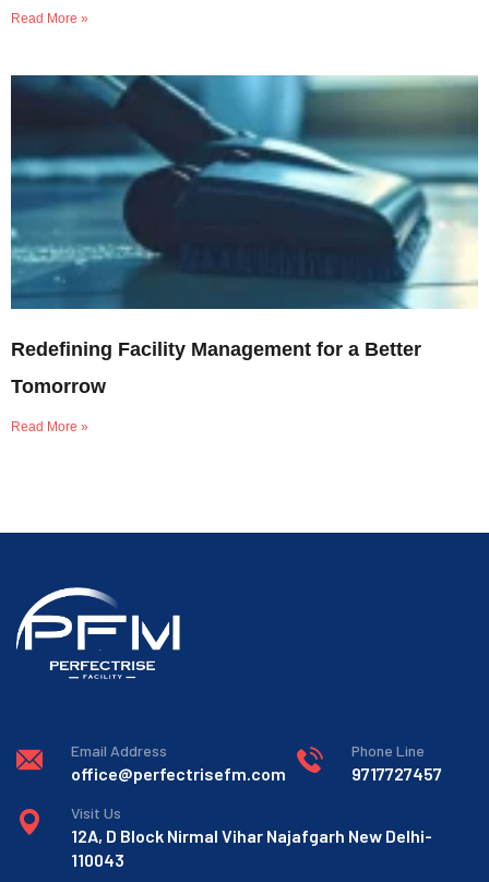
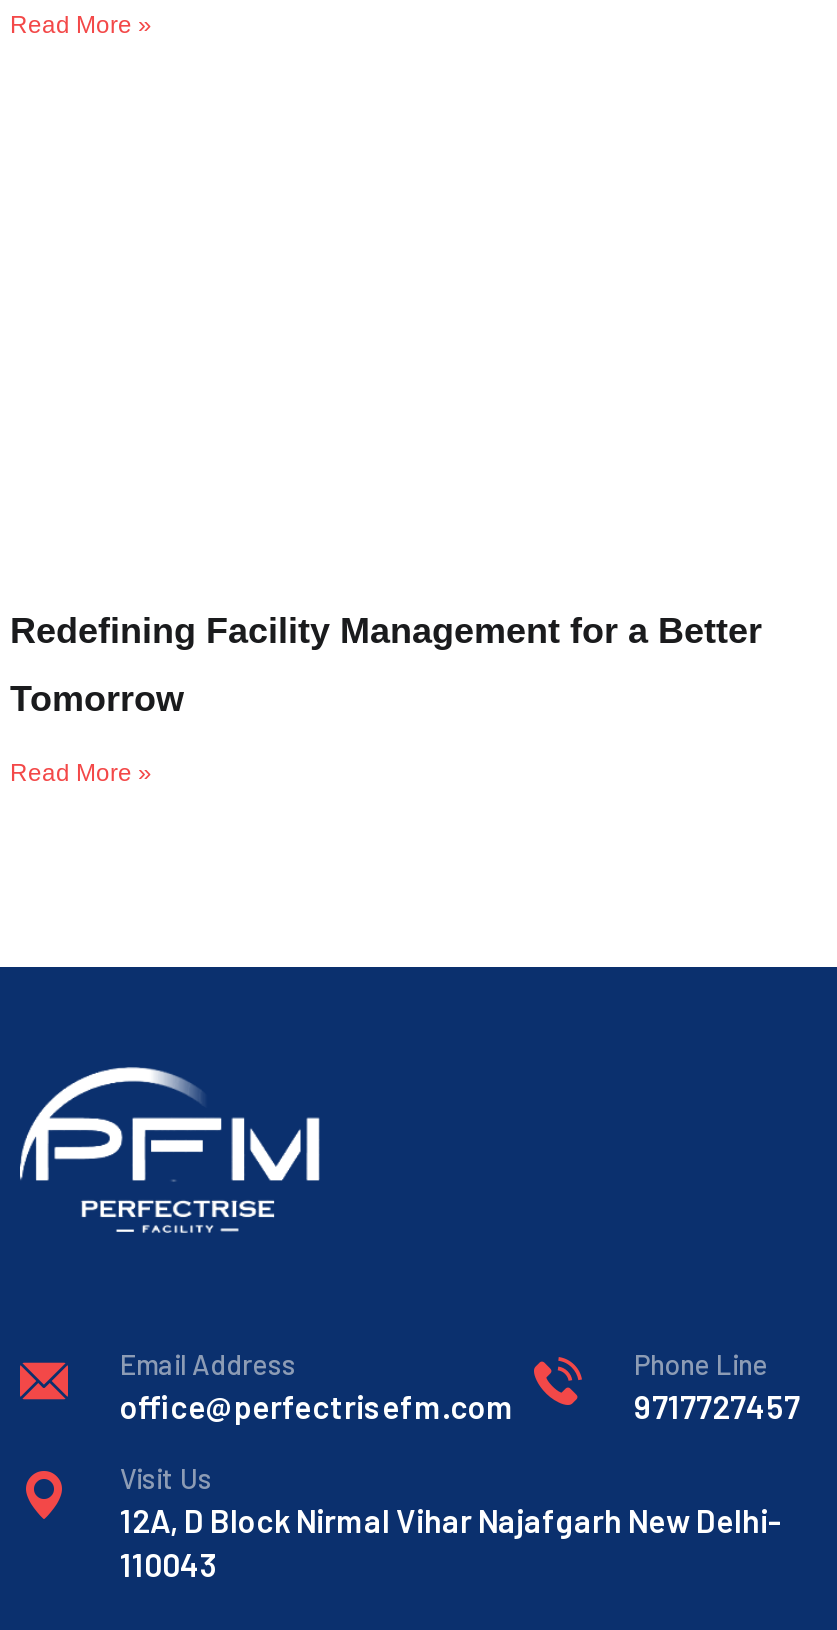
- [image]
